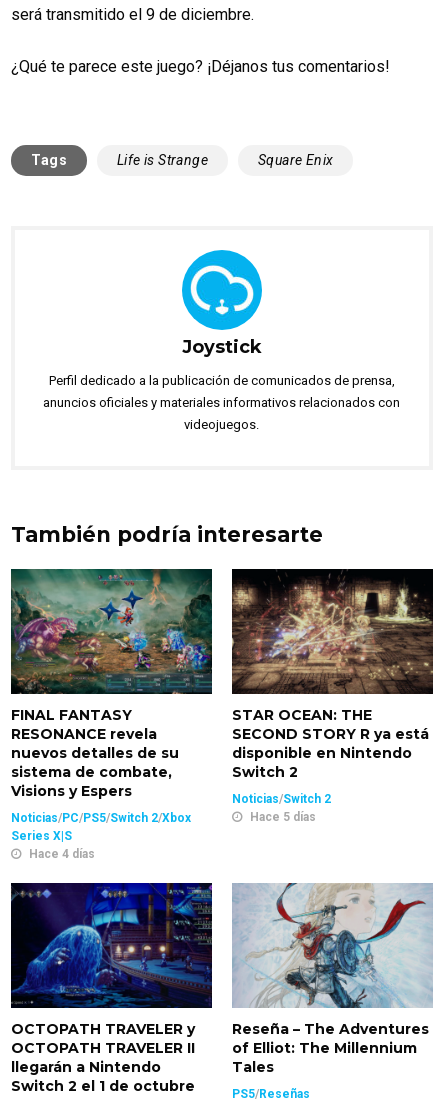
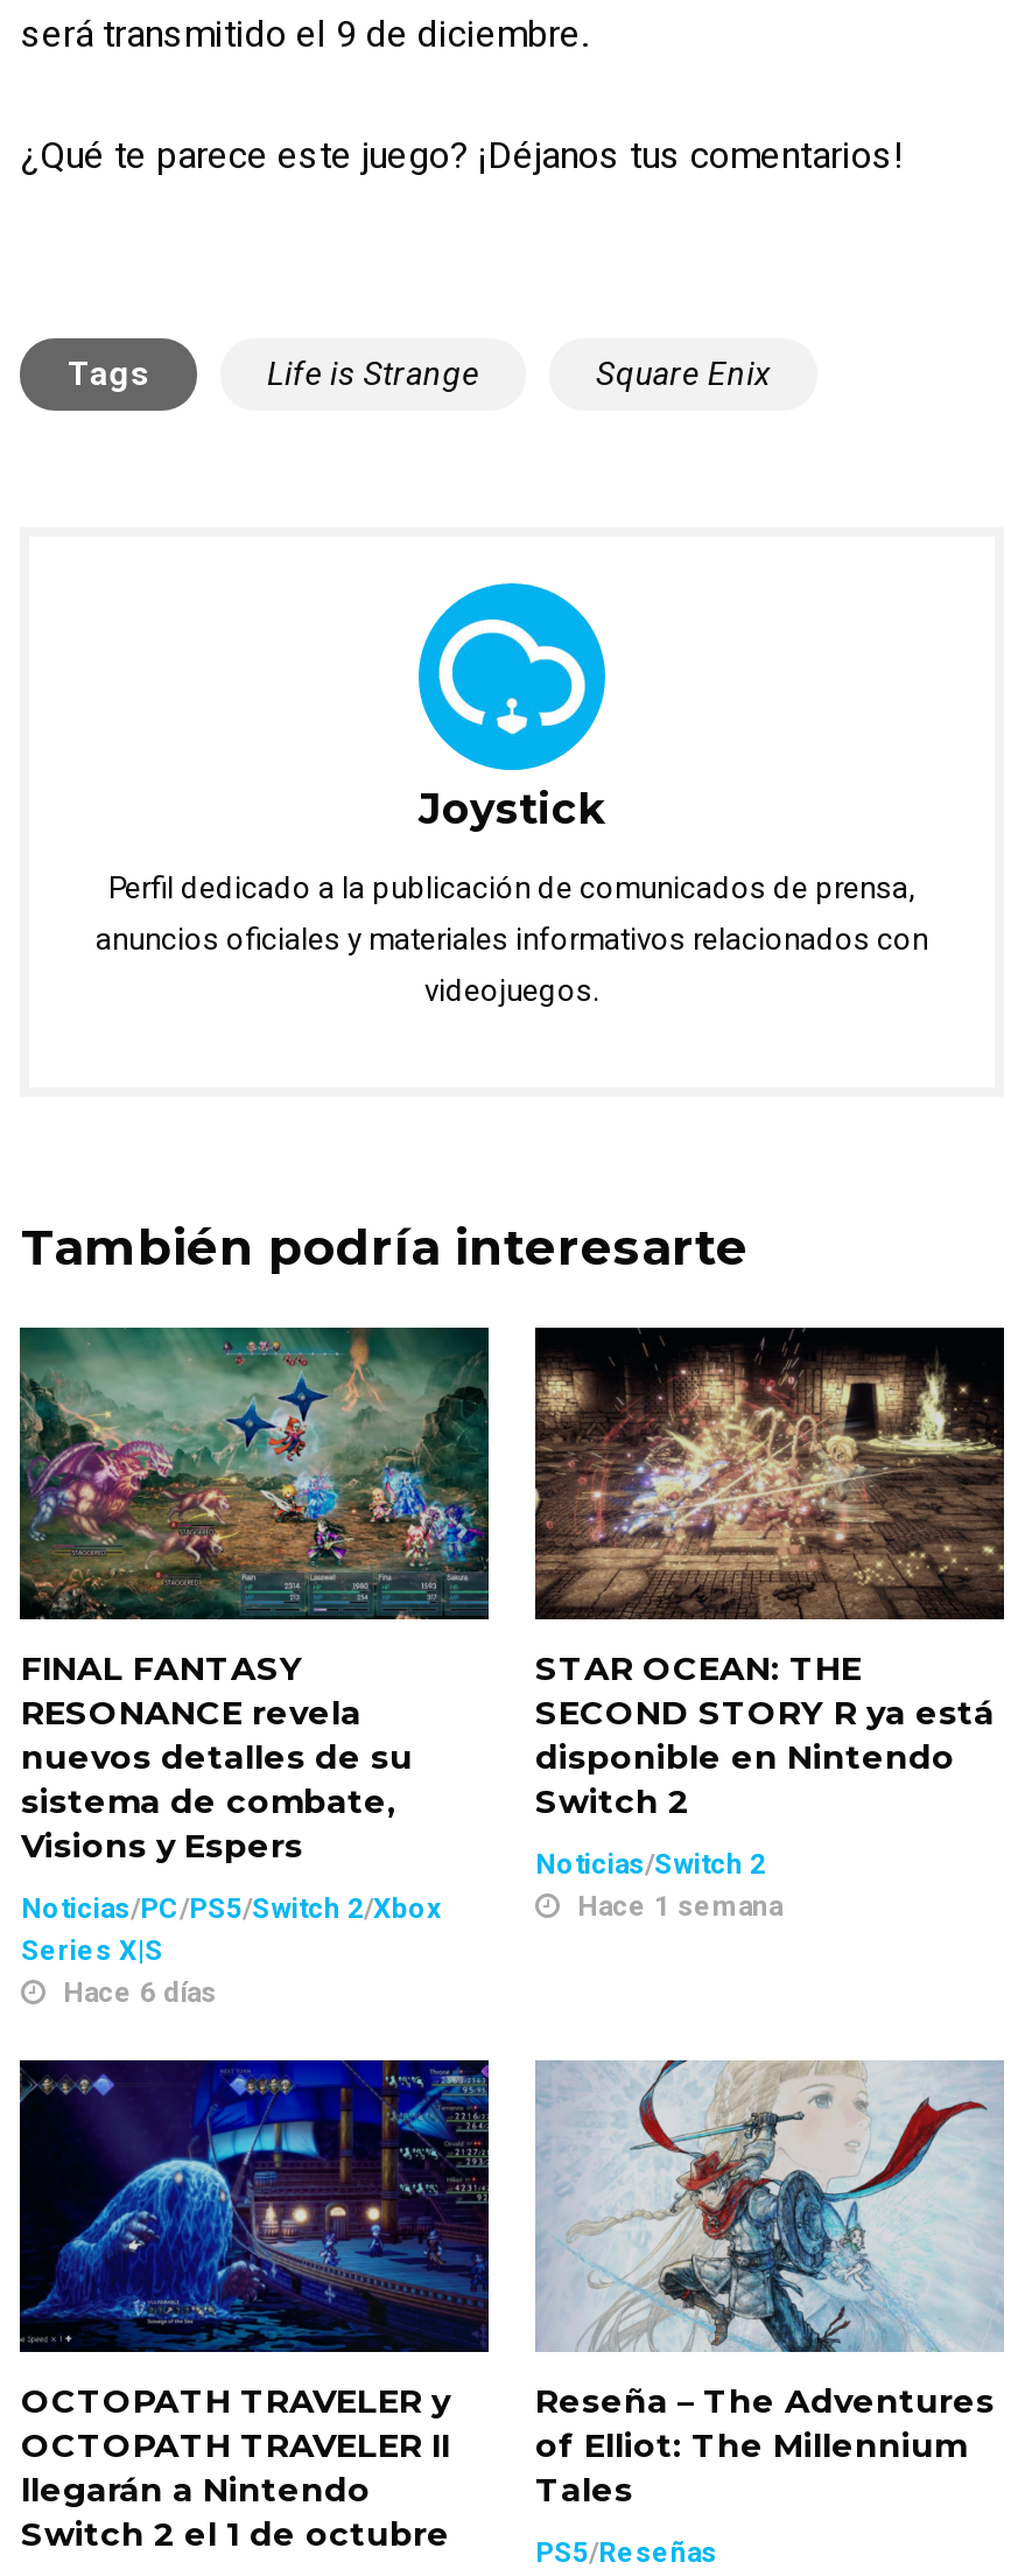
- Hace 5 días
+ Hace 1 semana

- Hace 4 días
+ Hace 6 días
